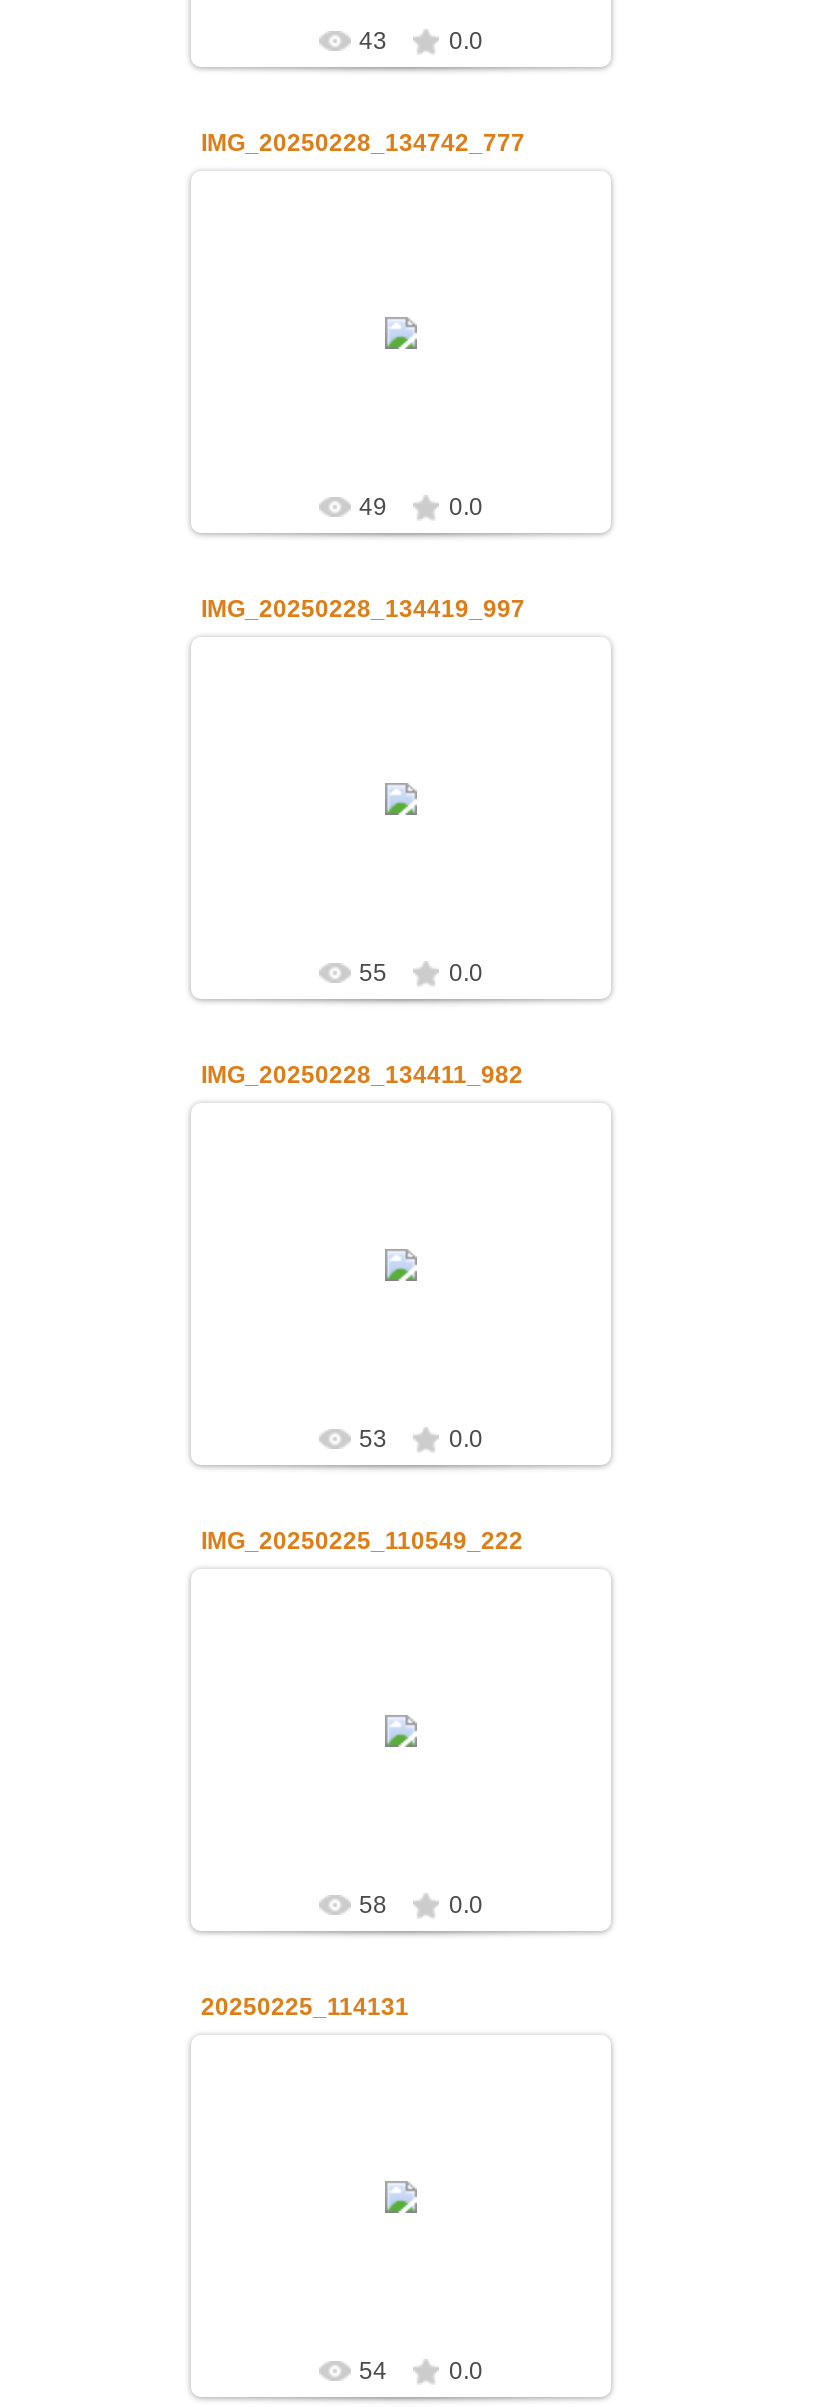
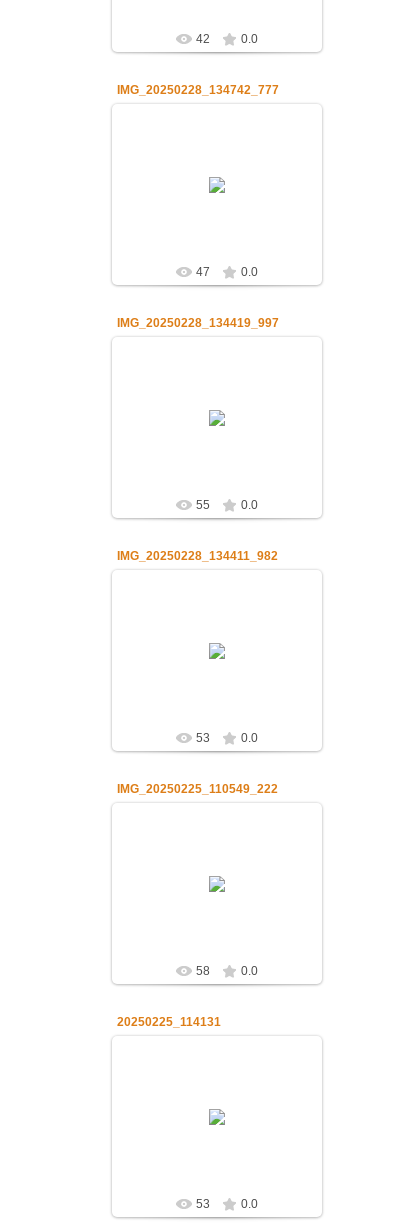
- 43
+ 42

- 49
+ 47

- 54
+ 53
